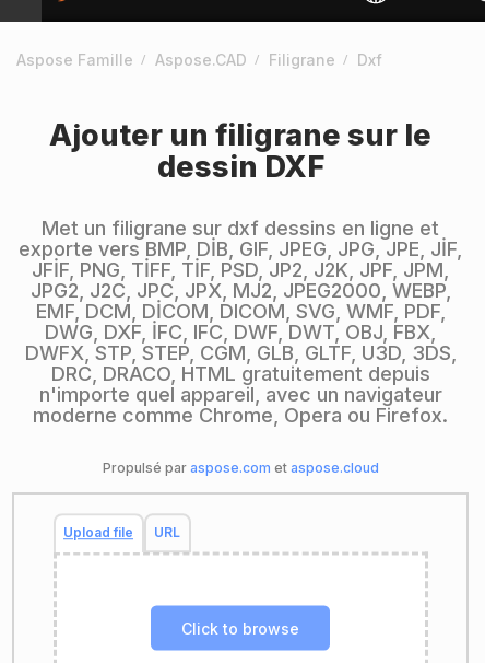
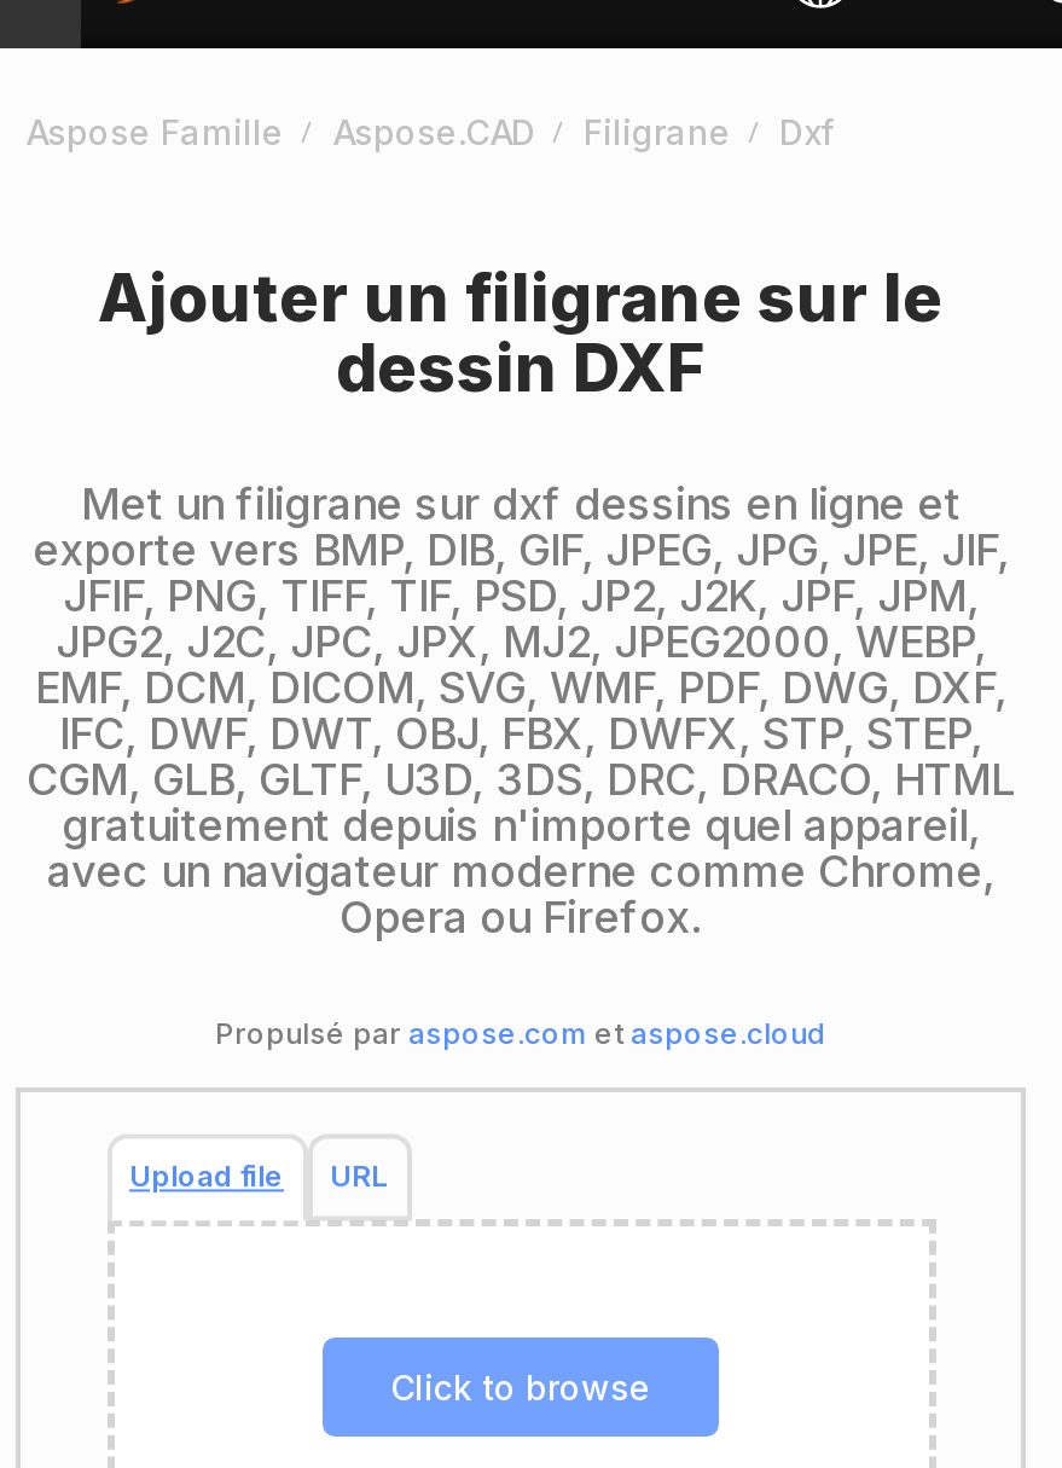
- exporte vers BMP, DİB, GIF, JPEG, JPG, JPE, JİF,
+ exporte vers BMP, DIB, GIF, JPEG, JPG, JPE, JIF,

- JFİF, PNG, TİFF, TİF, PSD, JP2, J2K, JPF, JPM,
+ JFIF, PNG, TIFF, TIF, PSD, JP2, J2K, JPF, JPM,

- EMF, DCM, DİCOM, DICOM, SVG, WMF, PDF,
- DWG, DXF, İFC, IFC, DWF, DWT, OBJ, FBX,
- DWFX, STP, STEP, CGM, GLB, GLTF, U3D, 3DS,
- DRC, DRACO, HTML gratuitement depuis
- n'importe quel appareil, avec un navigateur
- moderne comme Chrome, Opera ou Firefox.
+ EMF, DCM, DICOM, SVG, WMF, PDF, DWG, DXF,
+ IFC, DWF, DWT, OBJ, FBX, DWFX, STP, STEP,
+ CGM, GLB, GLTF, U3D, 3DS, DRC, DRACO, HTML
+ gratuitement depuis n'importe quel appareil,
+ avec un navigateur moderne comme Chrome,
+ Opera ou Firefox.
